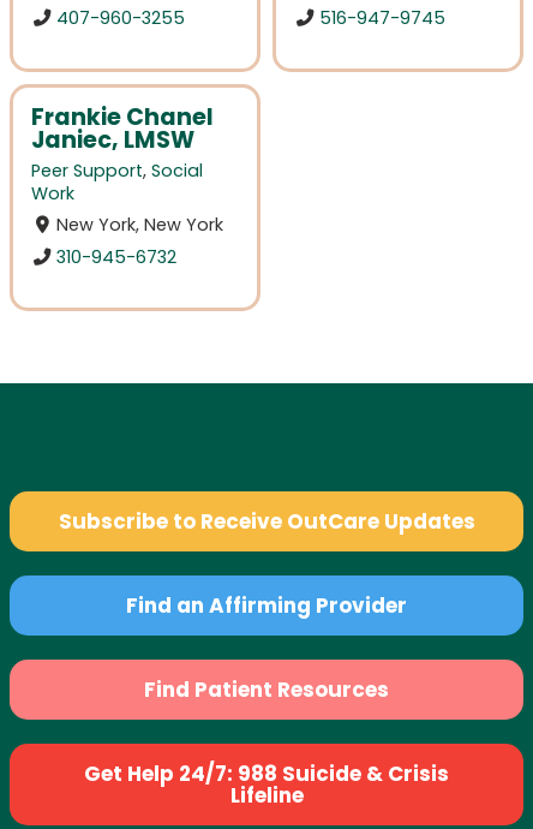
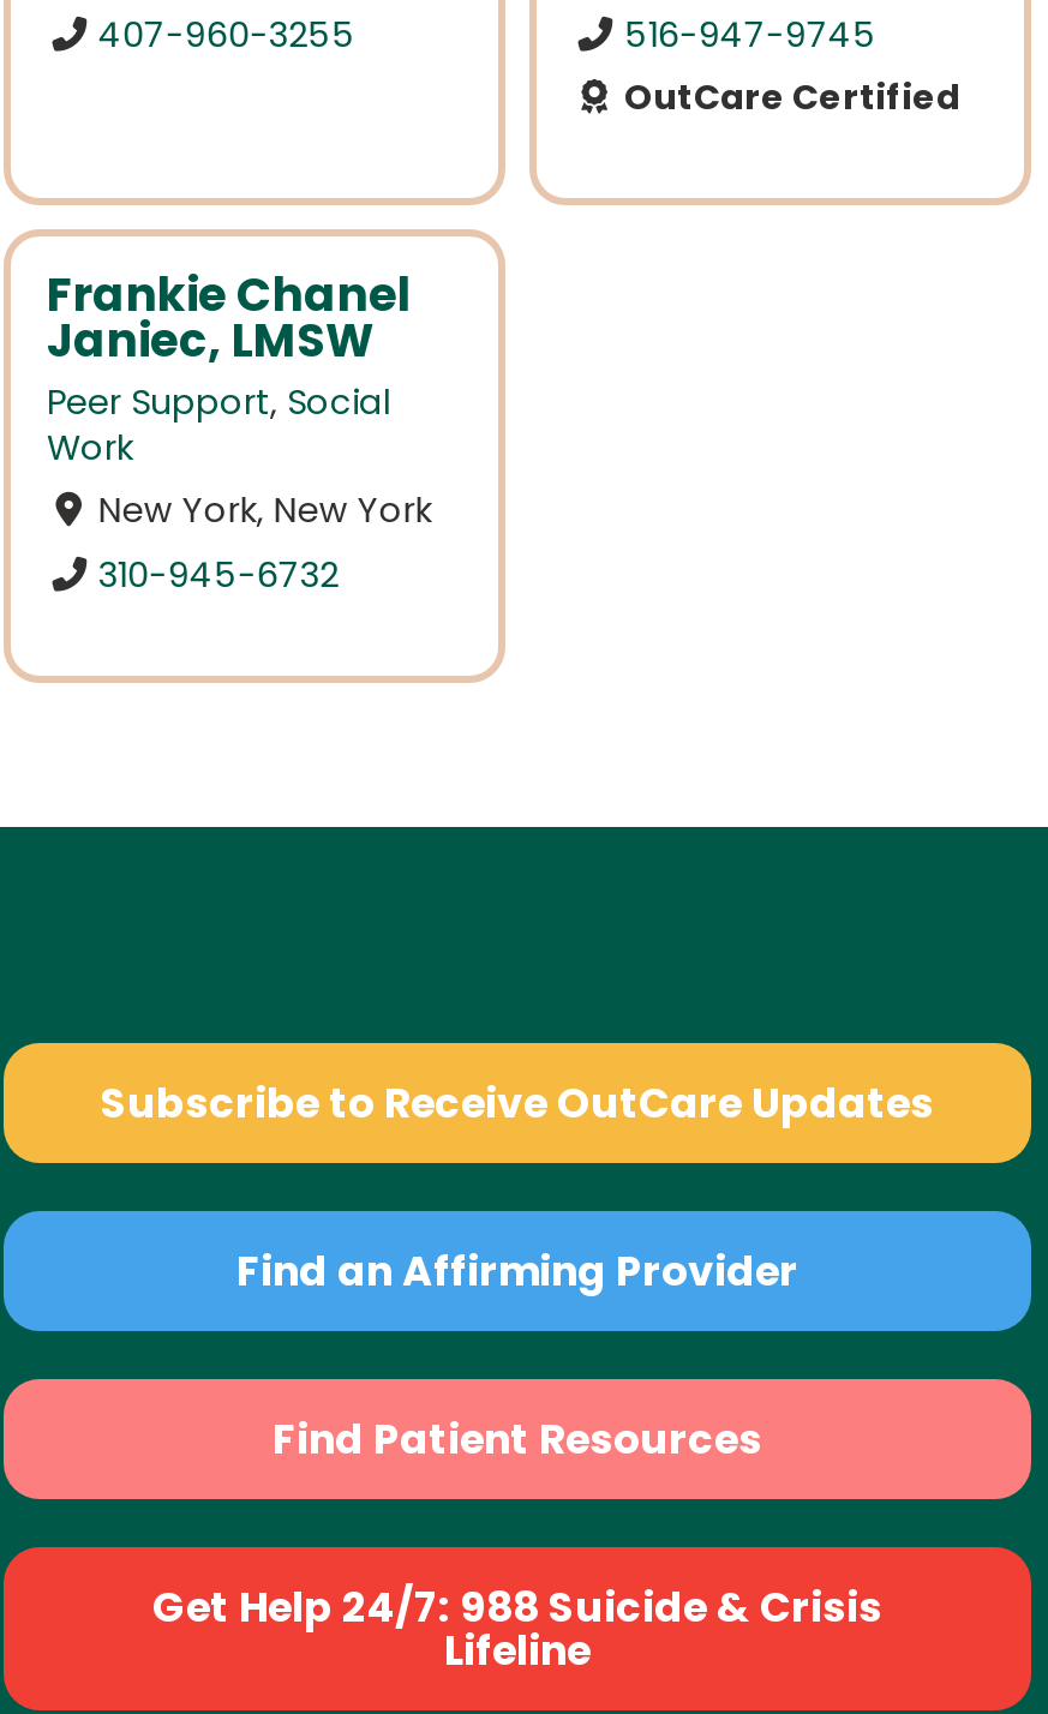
+ OutCare Certified
